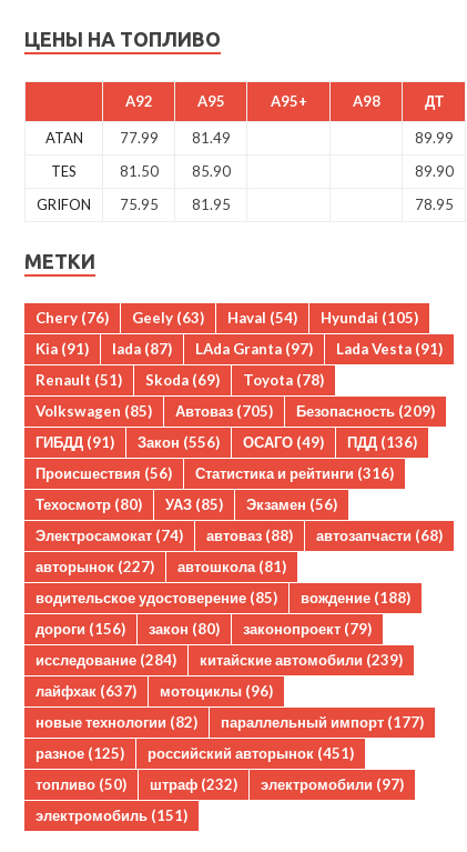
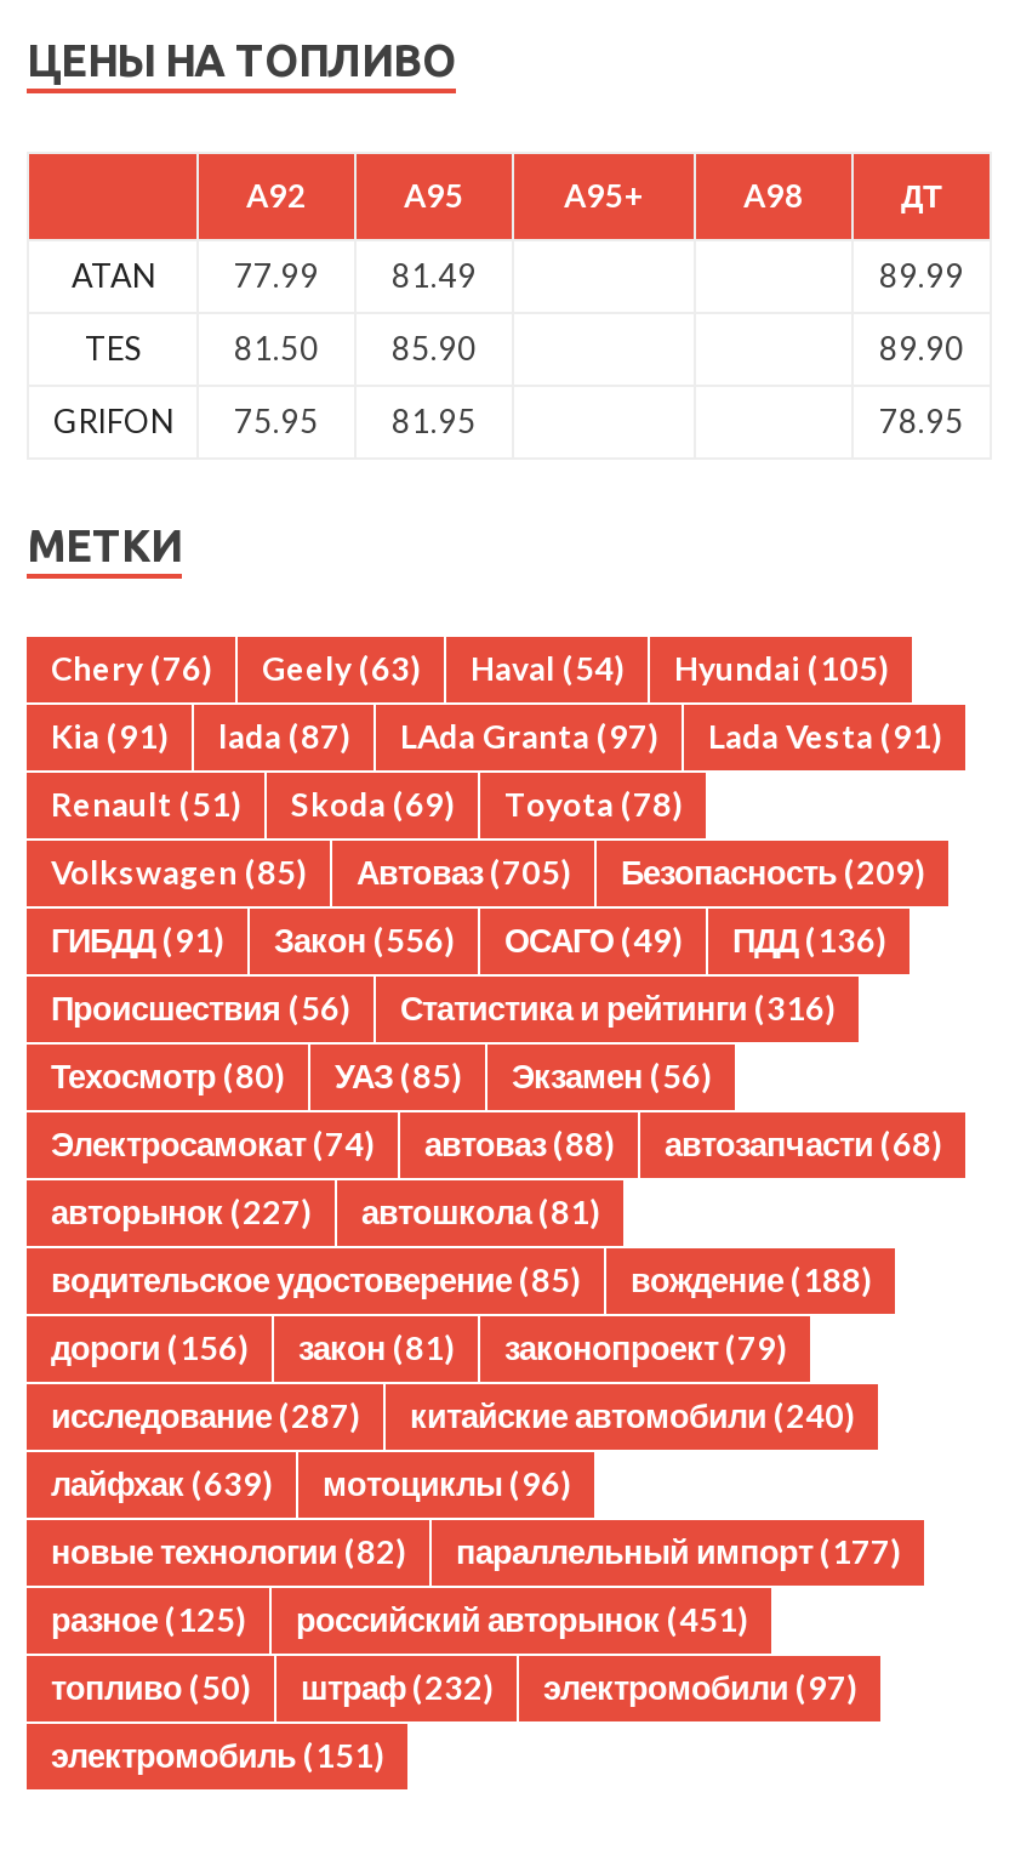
- дороги (156) закон (80) законопроект (79)
+ дороги (156) закон (81) законопроект (79)

- исследование (284)
+ исследование (287)

- китайские автомобили (239)
+ китайские автомобили (240)

- лайфхак (637) мотоциклы (96)
+ лайфхак (639) мотоциклы (96)
